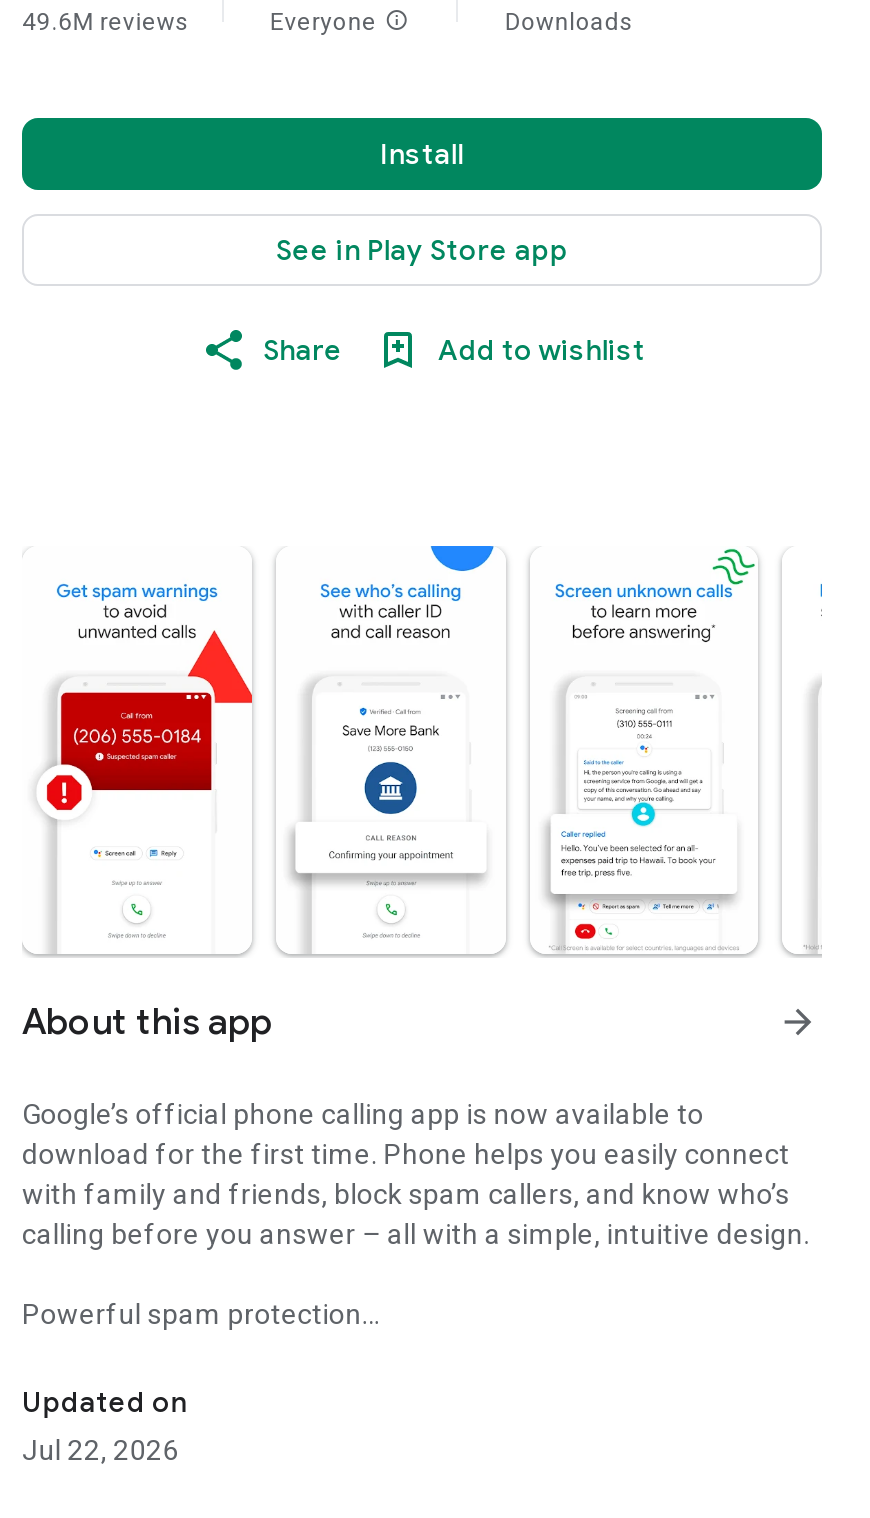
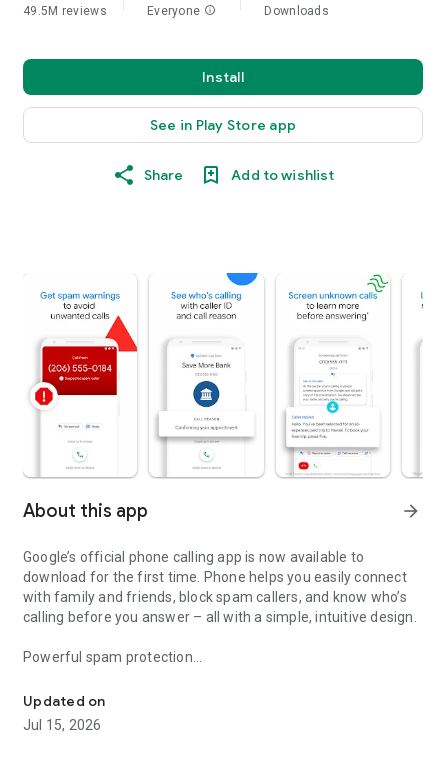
- 49.6M reviews
+ 49.5M reviews

- Jul 22, 2026
+ Jul 15, 2026
